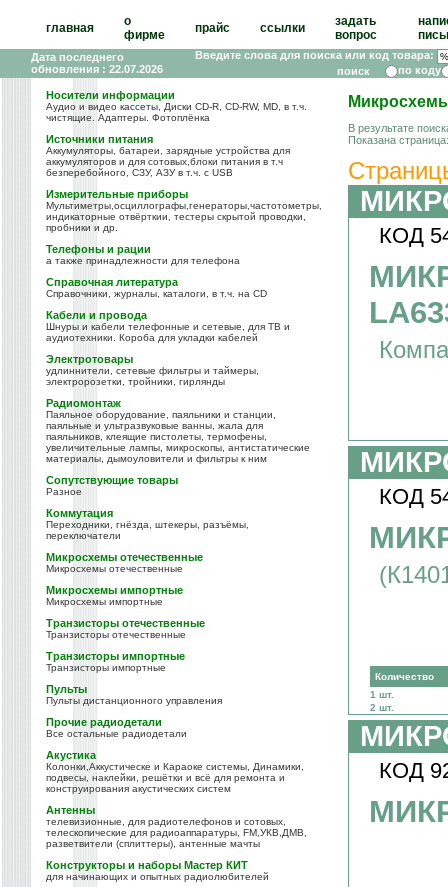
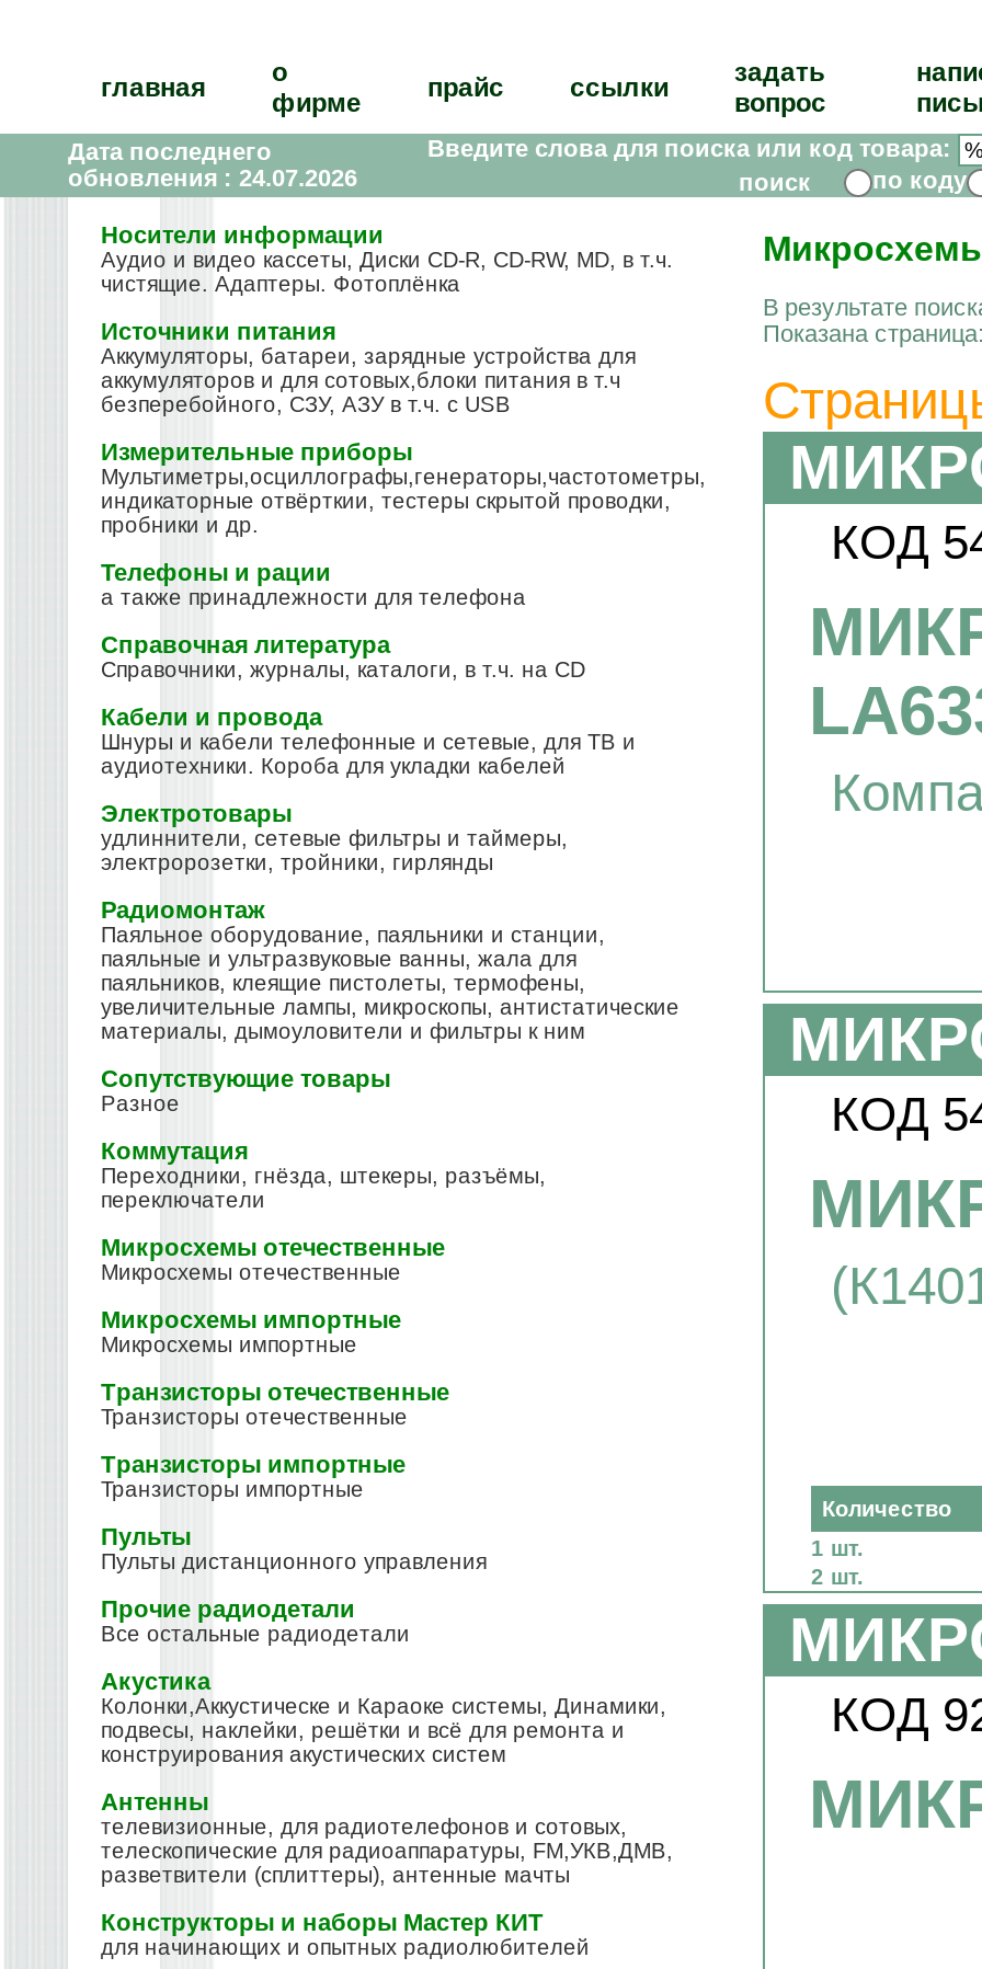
- обновления : 22.07.2026
+ обновления : 24.07.2026
